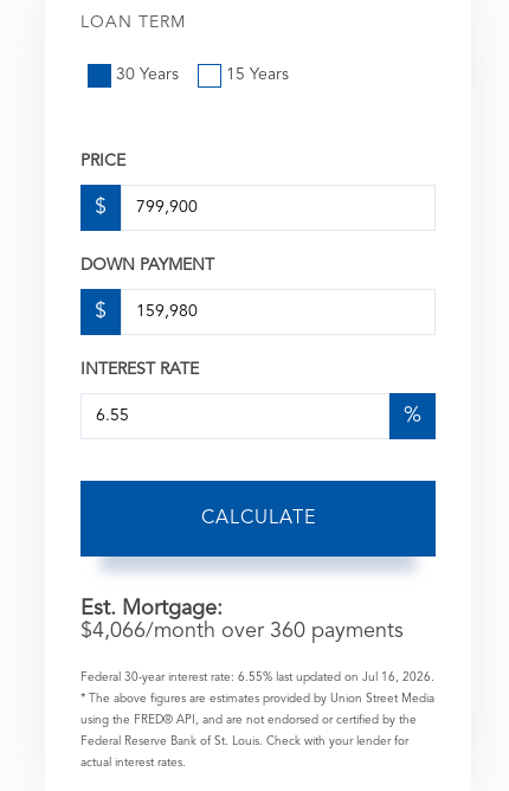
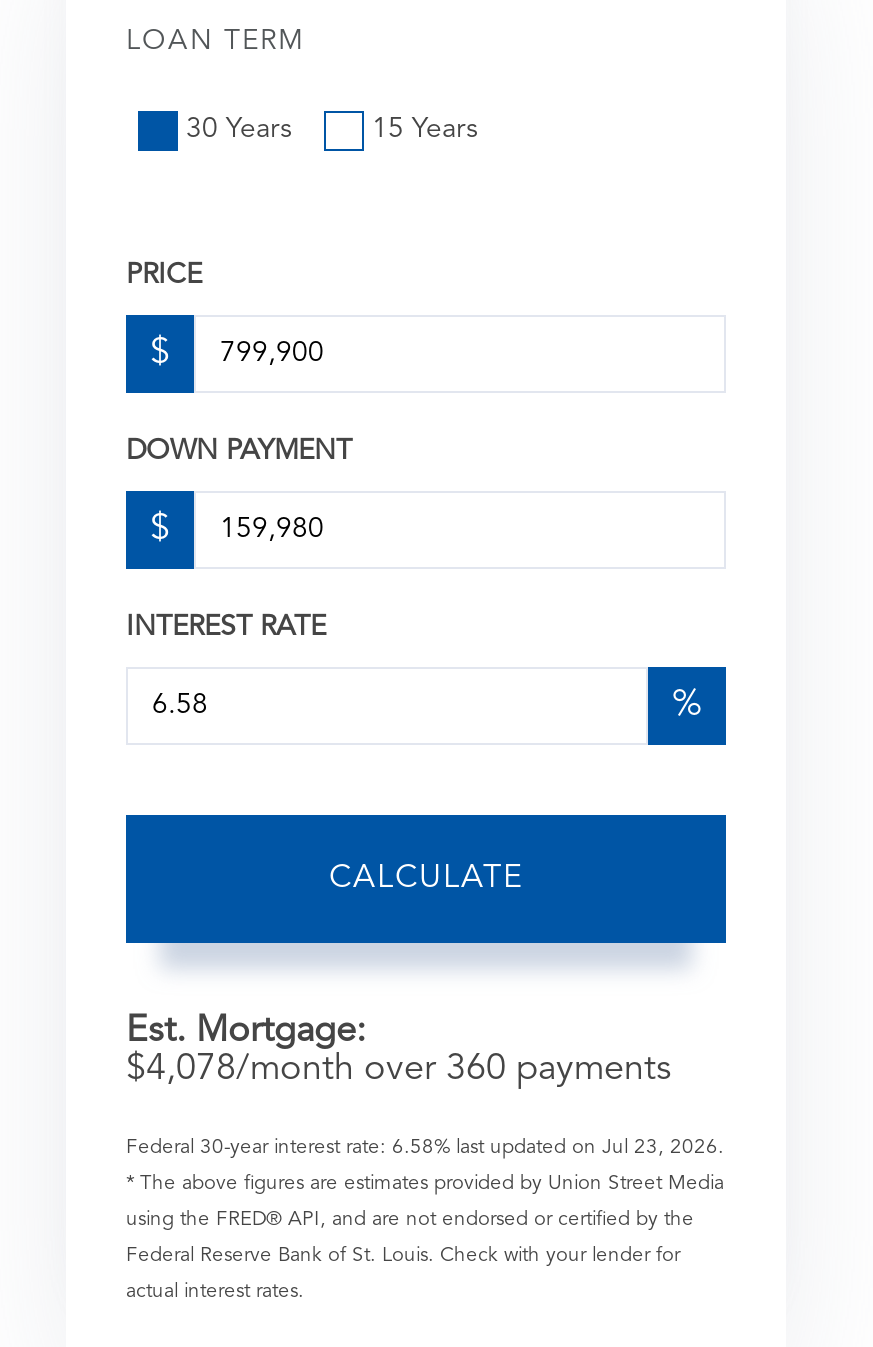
- $4,066/month over 360 payments
+ $4,078/month over 360 payments

- Federal 30-year interest rate: 6.55% last updated on Jul 16, 2026.
+ Federal 30-year interest rate: 6.58% last updated on Jul 23, 2026.
